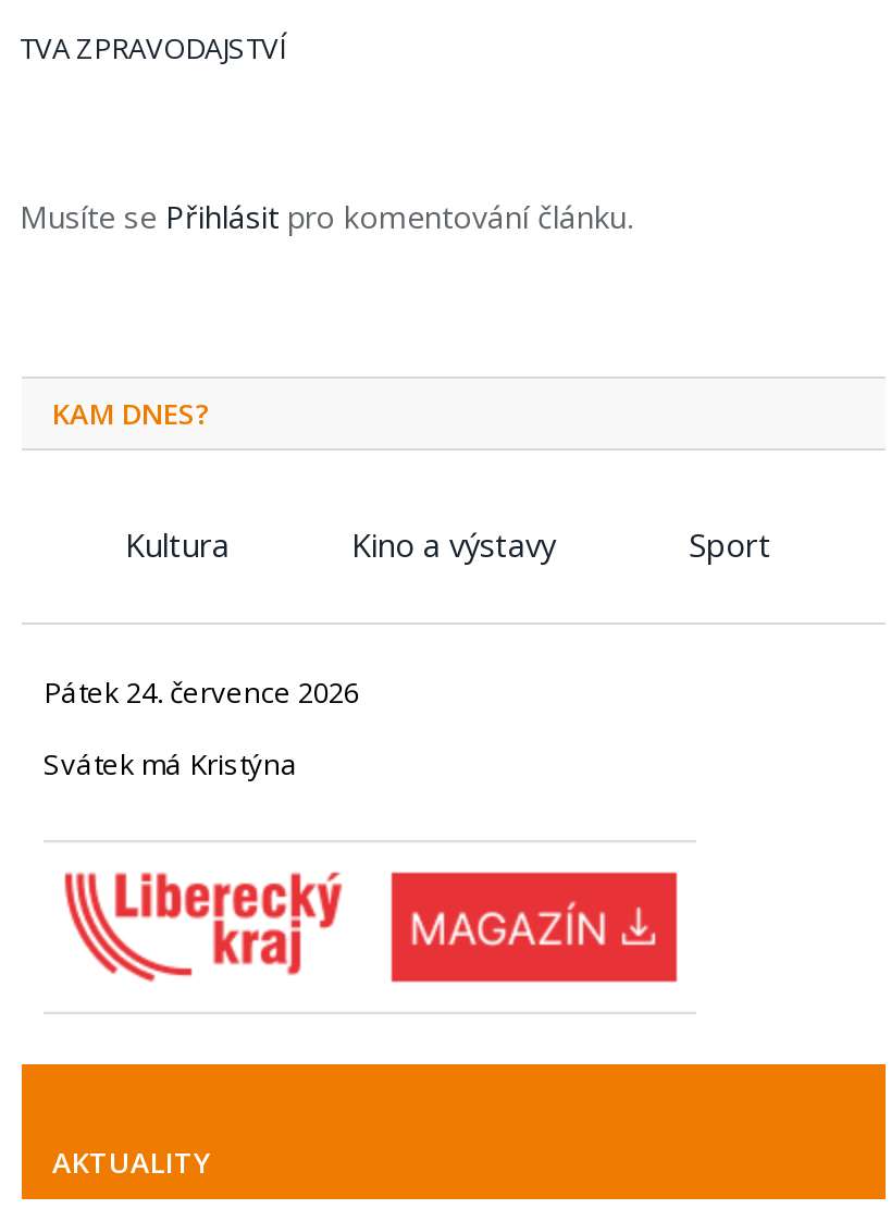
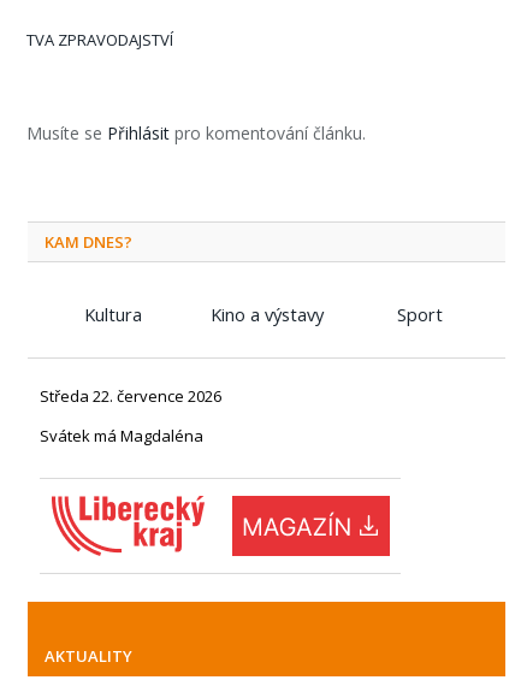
- Pátek 24. července 2026
+ Středa 22. července 2026

- Svátek má Kristýna
+ Svátek má Magdaléna
